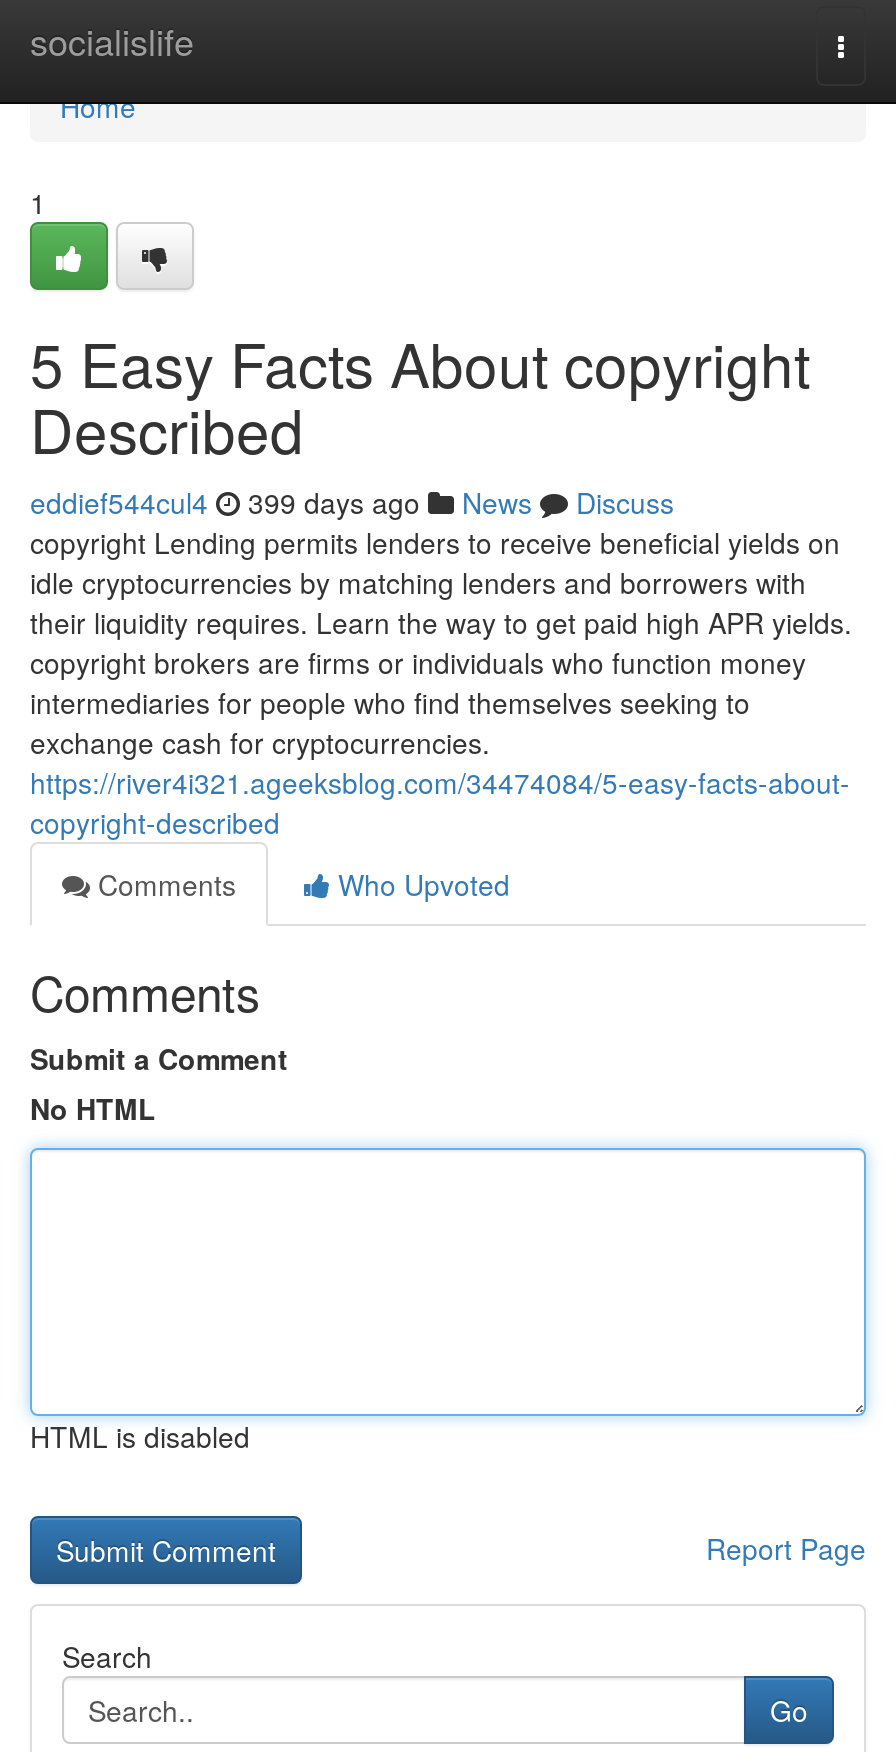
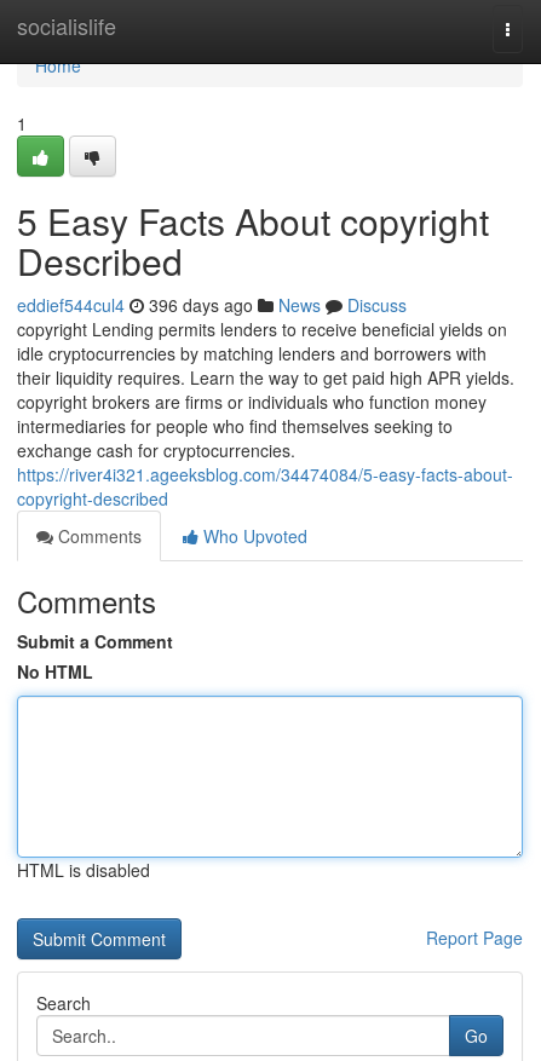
- eddief544cul4 399 days ago News Discuss
+ eddief544cul4 396 days ago News Discuss
